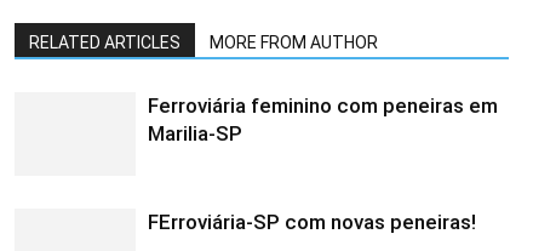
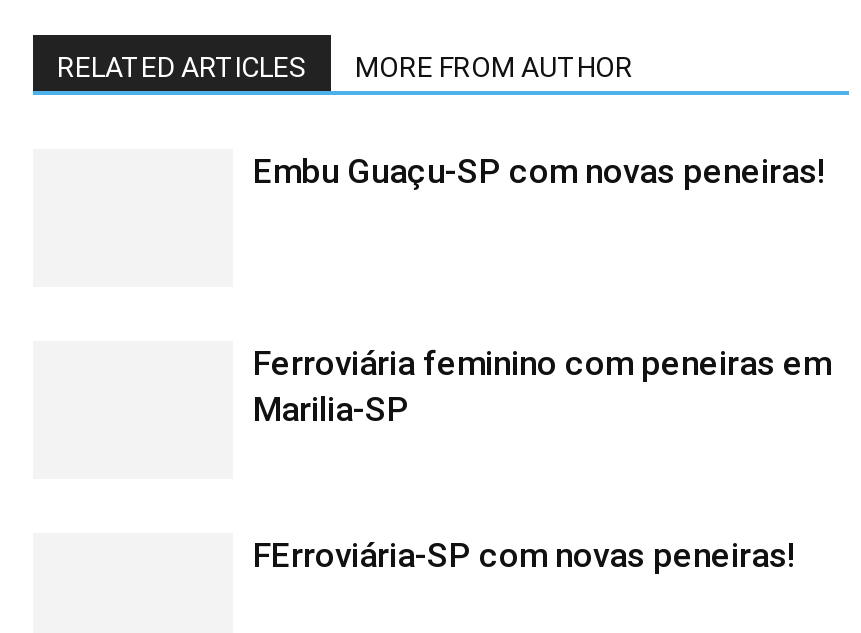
+ Embu Guaçu-SP com novas peneiras!
